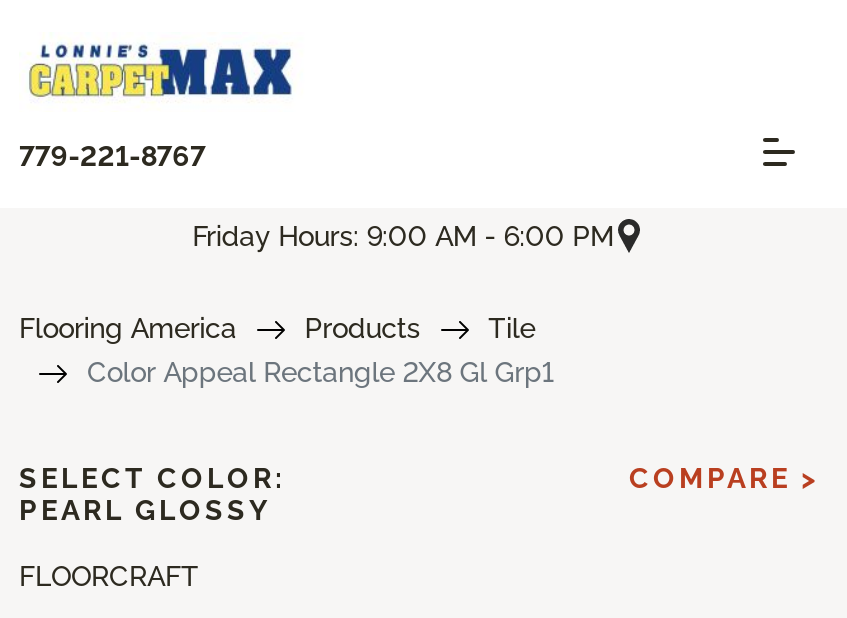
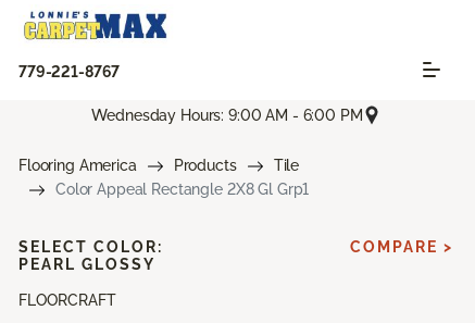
- Friday Hours: 9:00 AM - 6:00 PM
+ Wednesday Hours: 9:00 AM - 6:00 PM
